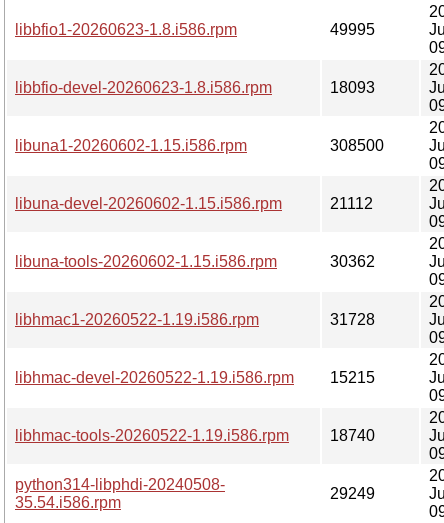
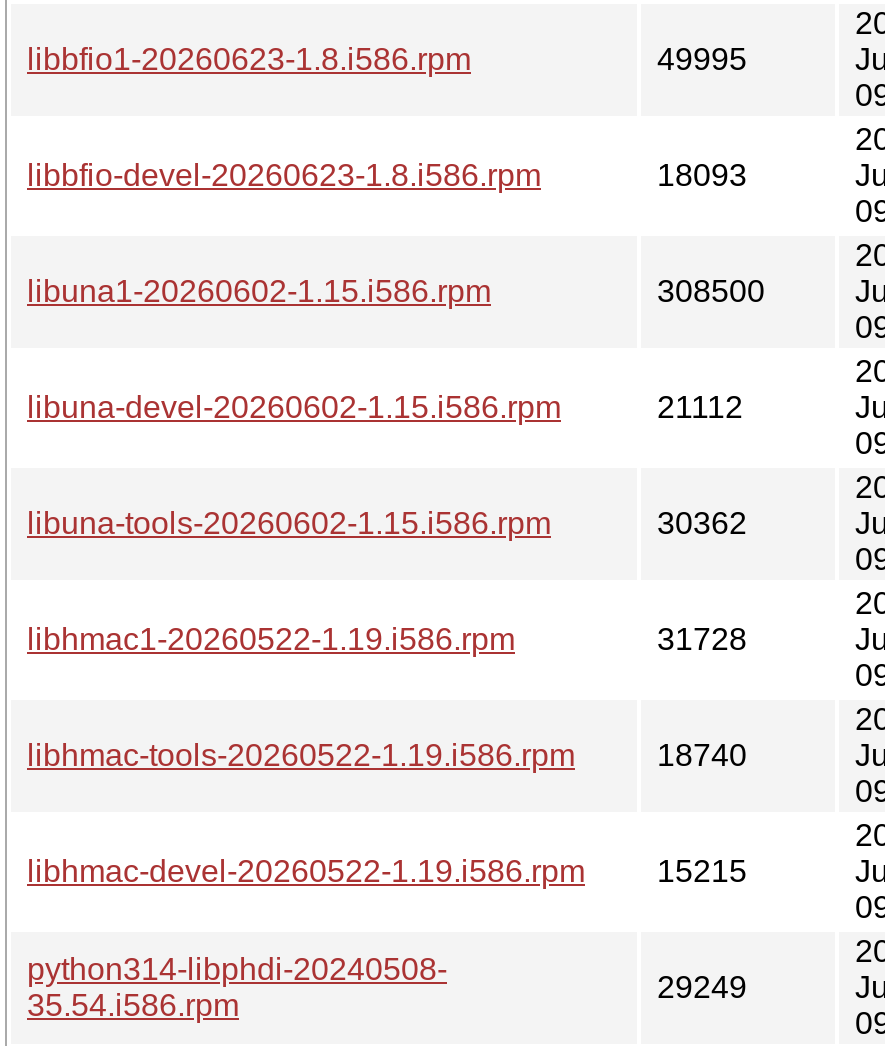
moved down: libhmac-devel-20260522-1.19.i586.rpm | 15215

moved up: libhmac-tools-20260522-1.19.i586.rpm | 18740
